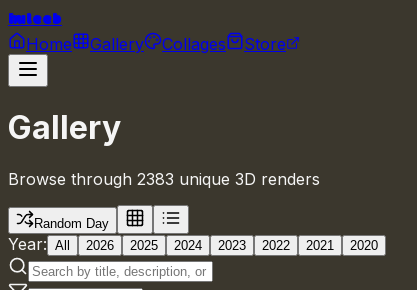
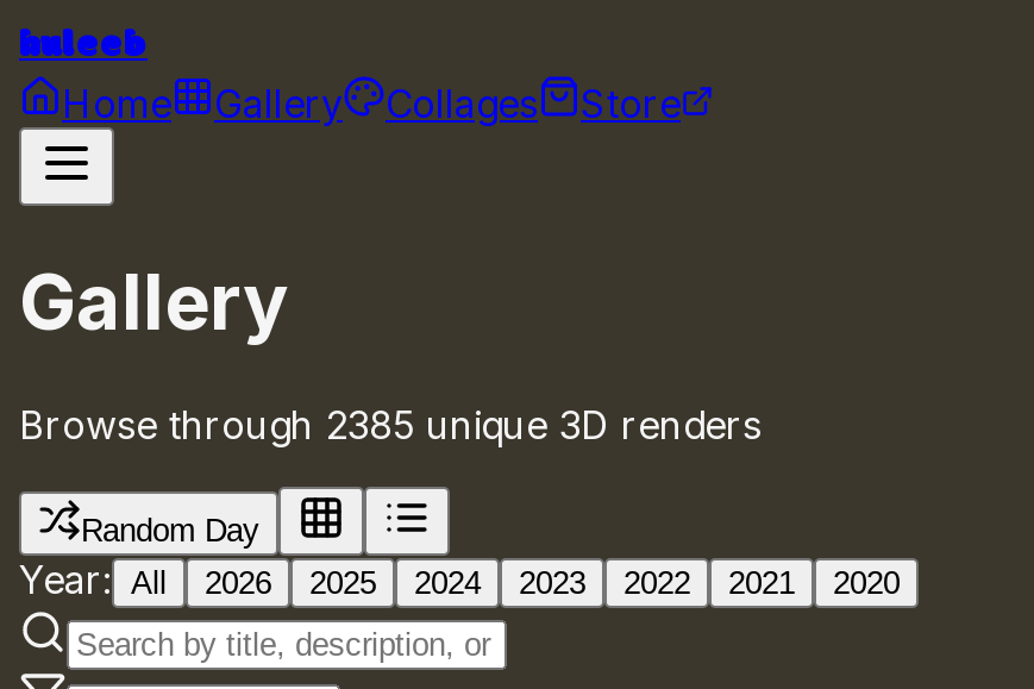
- Browse through 2383 unique 3D renders
+ Browse through 2385 unique 3D renders
